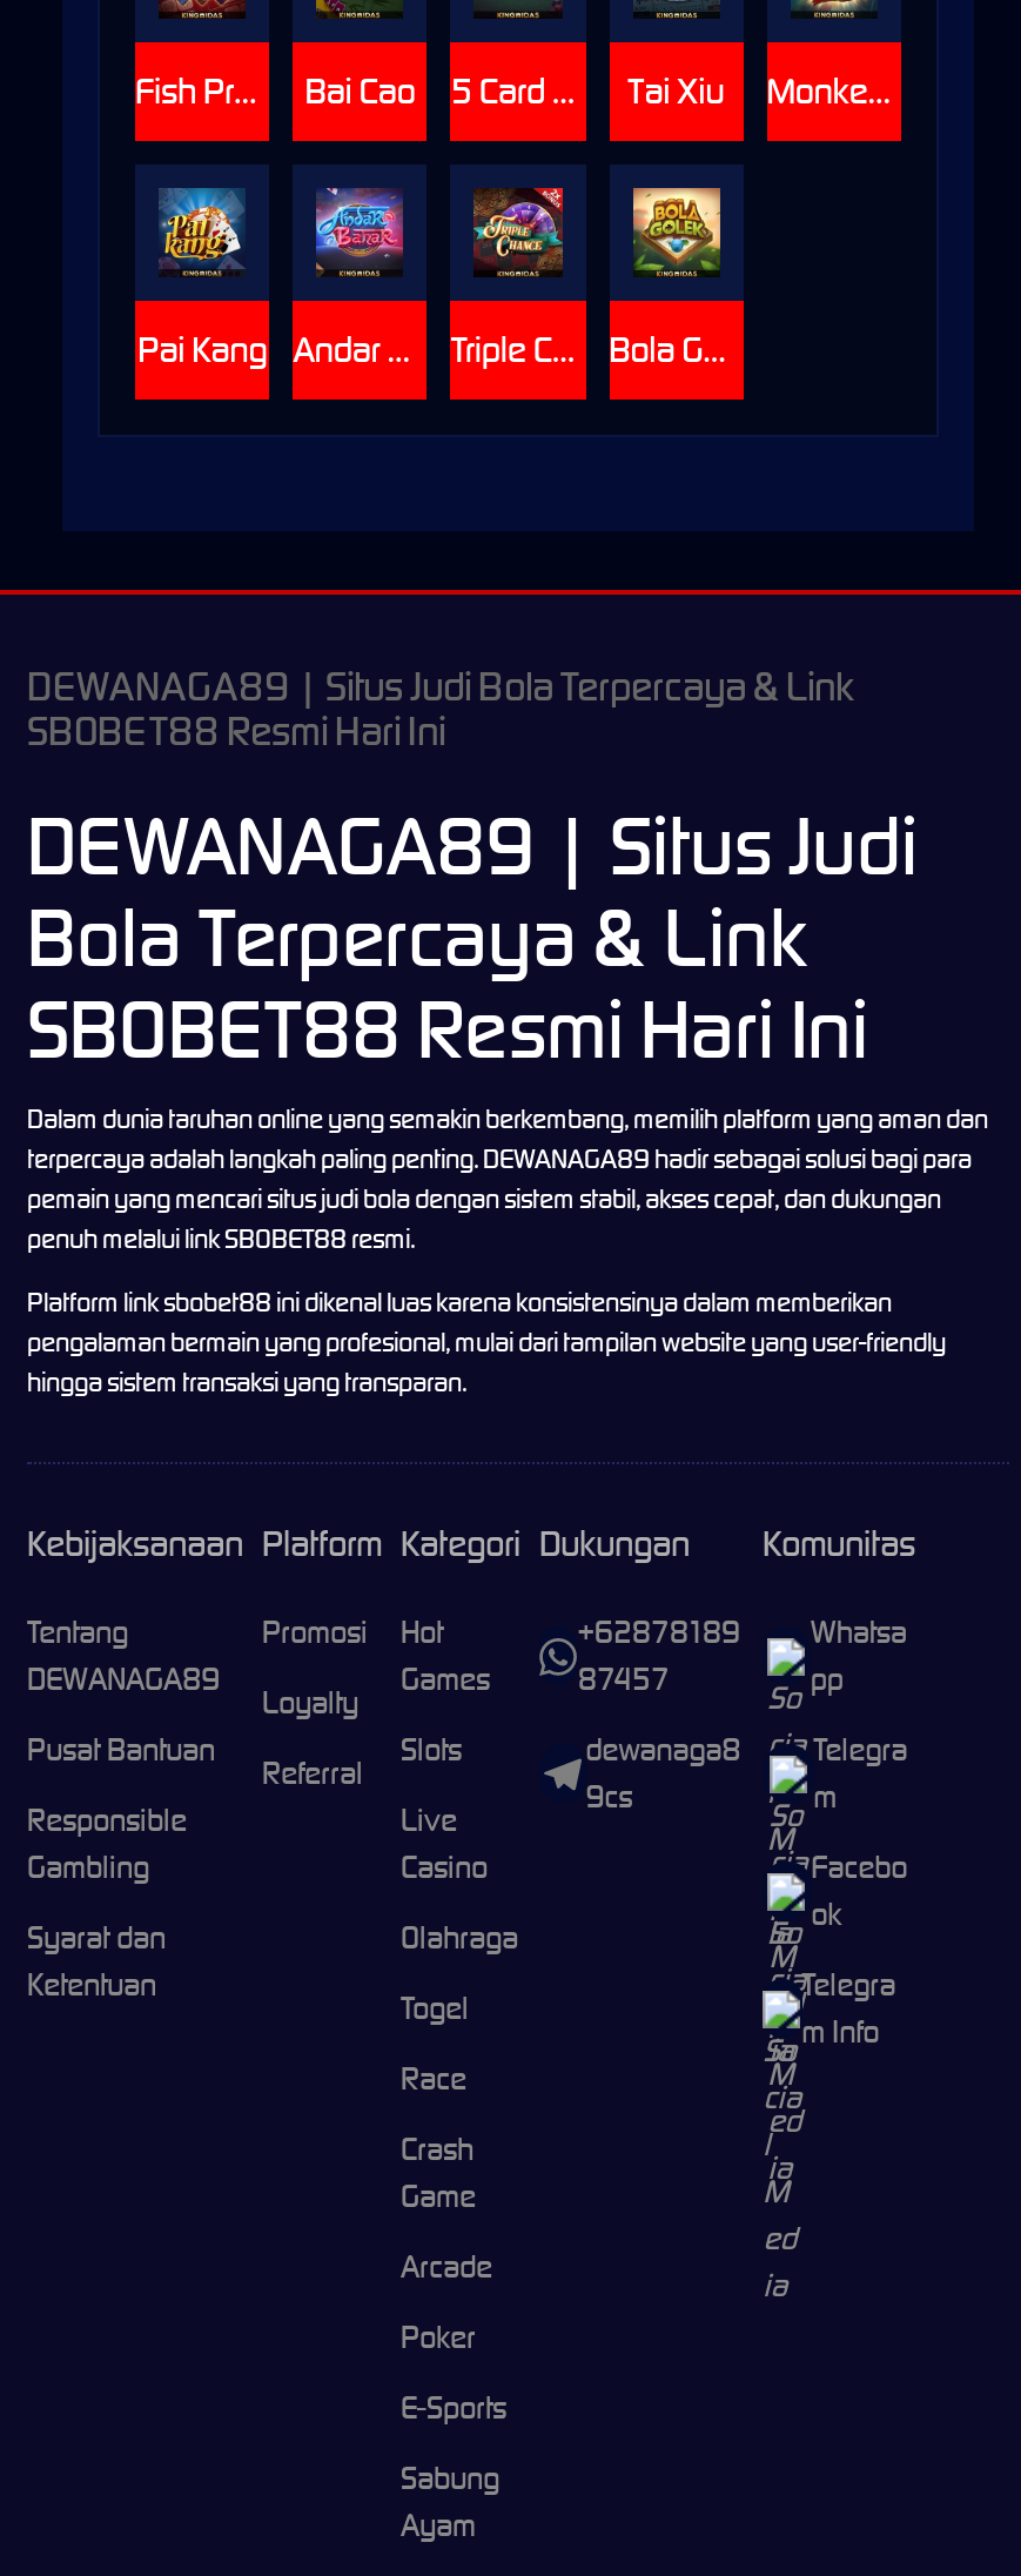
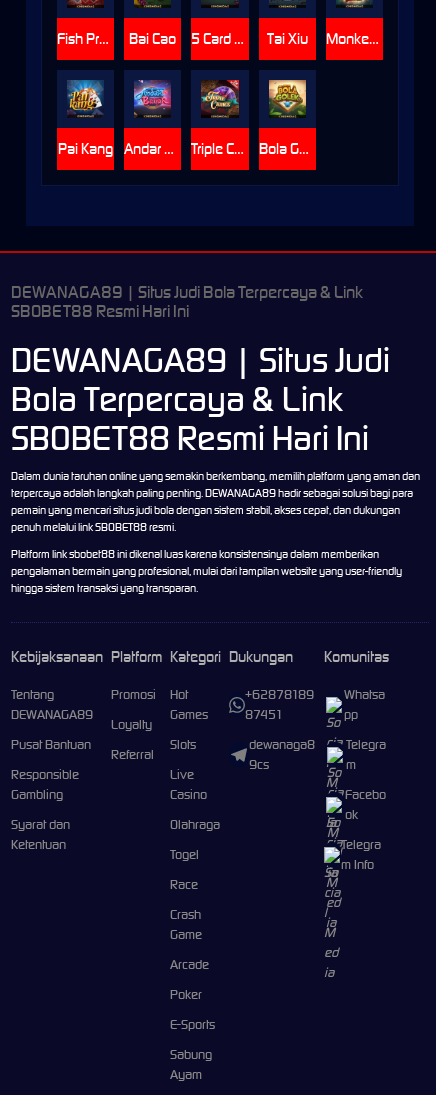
- 87457
+ 87451
